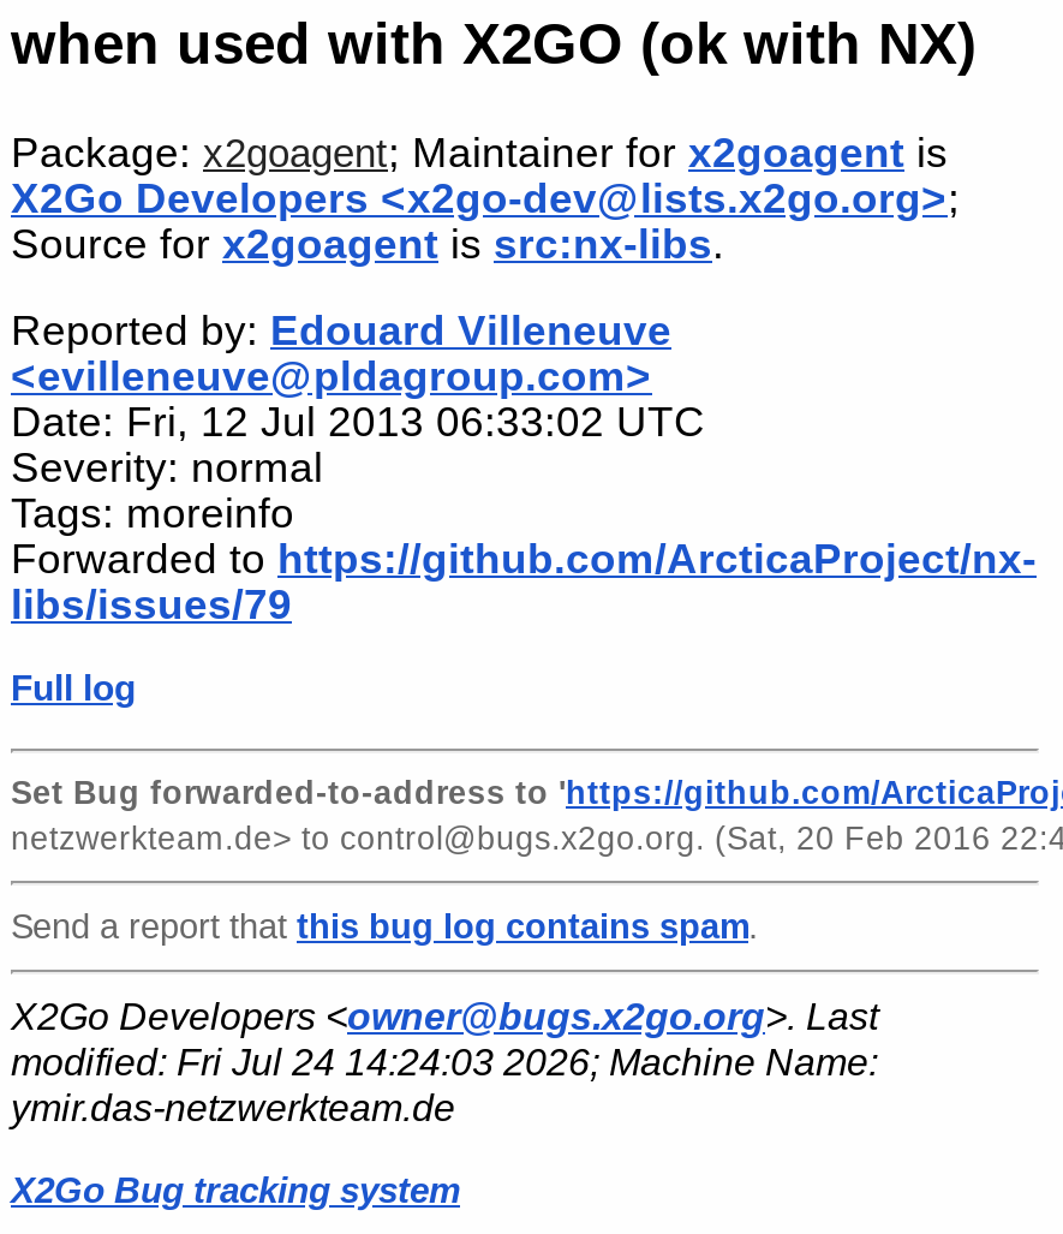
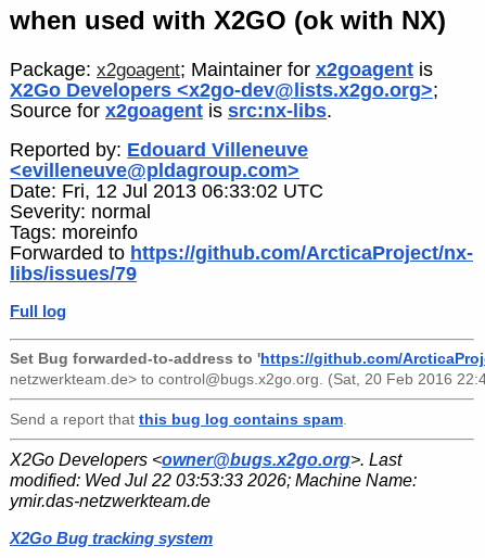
- modified: Fri Jul 24 14:24:03 2026; Machine Name:
+ modified: Wed Jul 22 03:53:33 2026; Machine Name:
